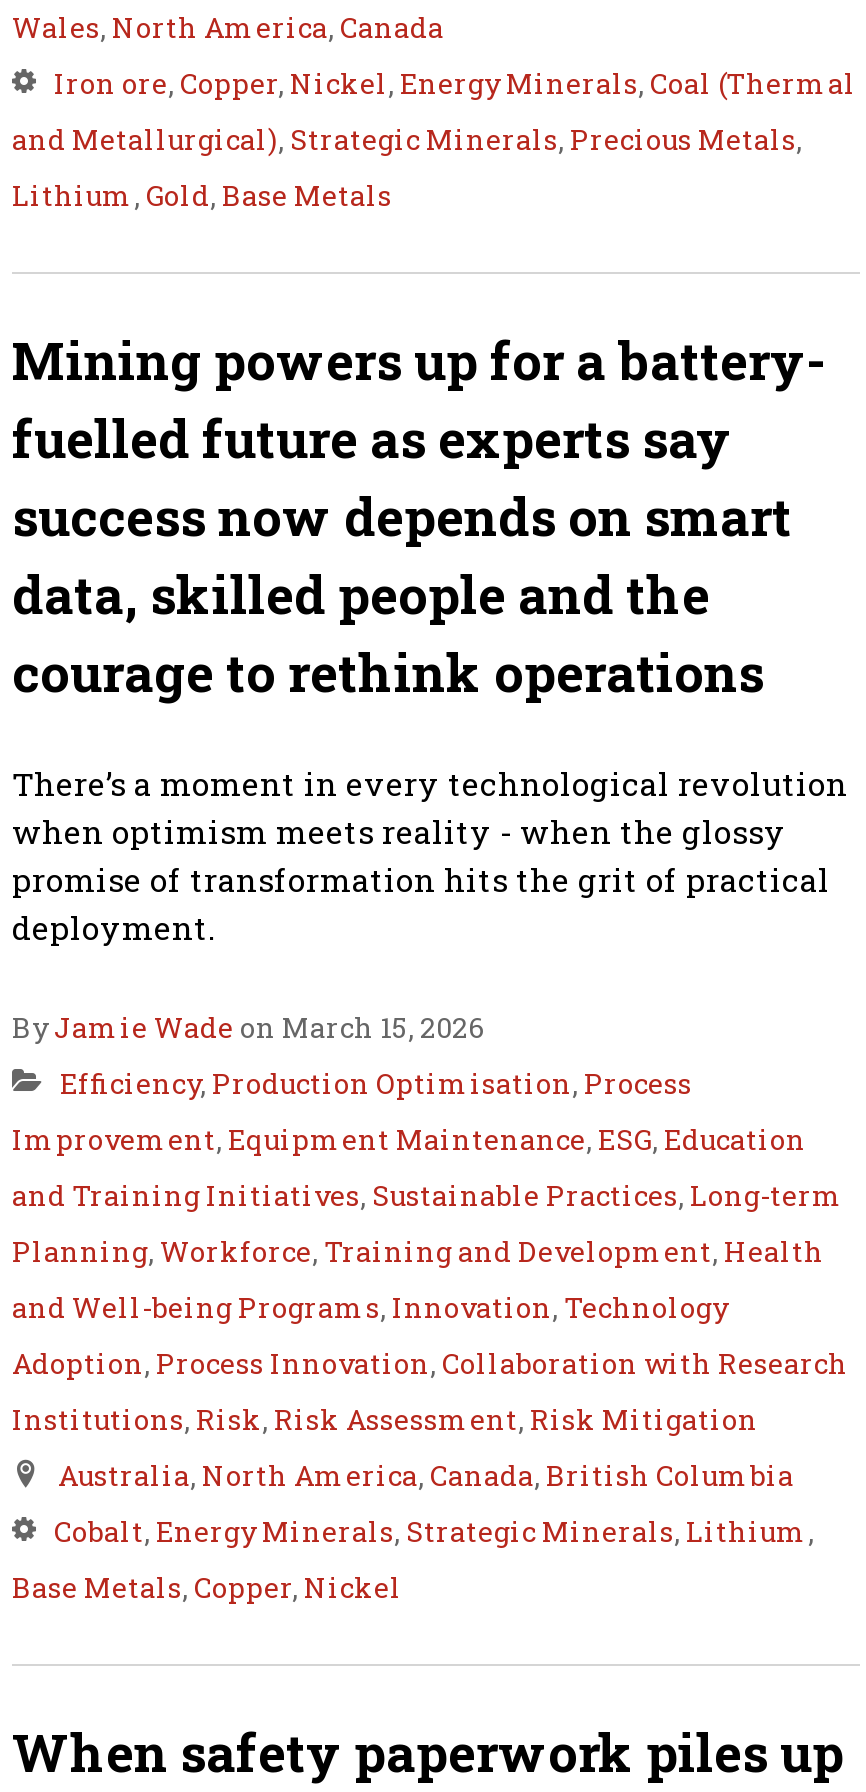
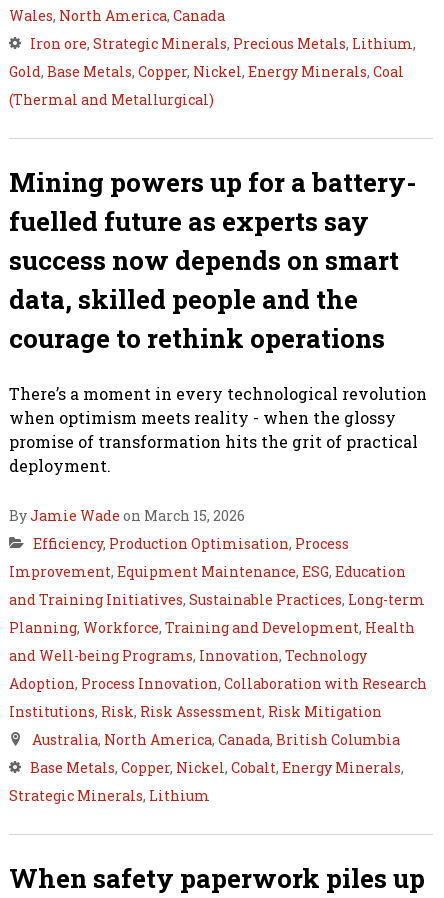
- Iron ore, Copper, Nickel, Energy Minerals, Coal (Thermal
+ Iron ore, Strategic Minerals, Precious Metals, Lithium,

- and Metallurgical), Strategic Minerals, Precious Metals,
+ Gold, Base Metals, Copper, Nickel, Energy Minerals, Coal

- Lithium, Gold, Base Metals
+ (Thermal and Metallurgical)

- Cobalt, Energy Minerals, Strategic Minerals, Lithium,
+ Base Metals, Copper, Nickel, Cobalt, Energy Minerals,

- Base Metals, Copper, Nickel
+ Strategic Minerals, Lithium
